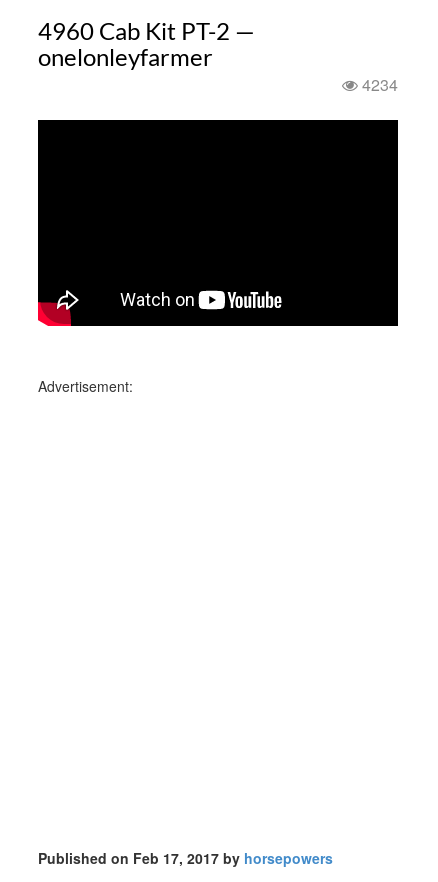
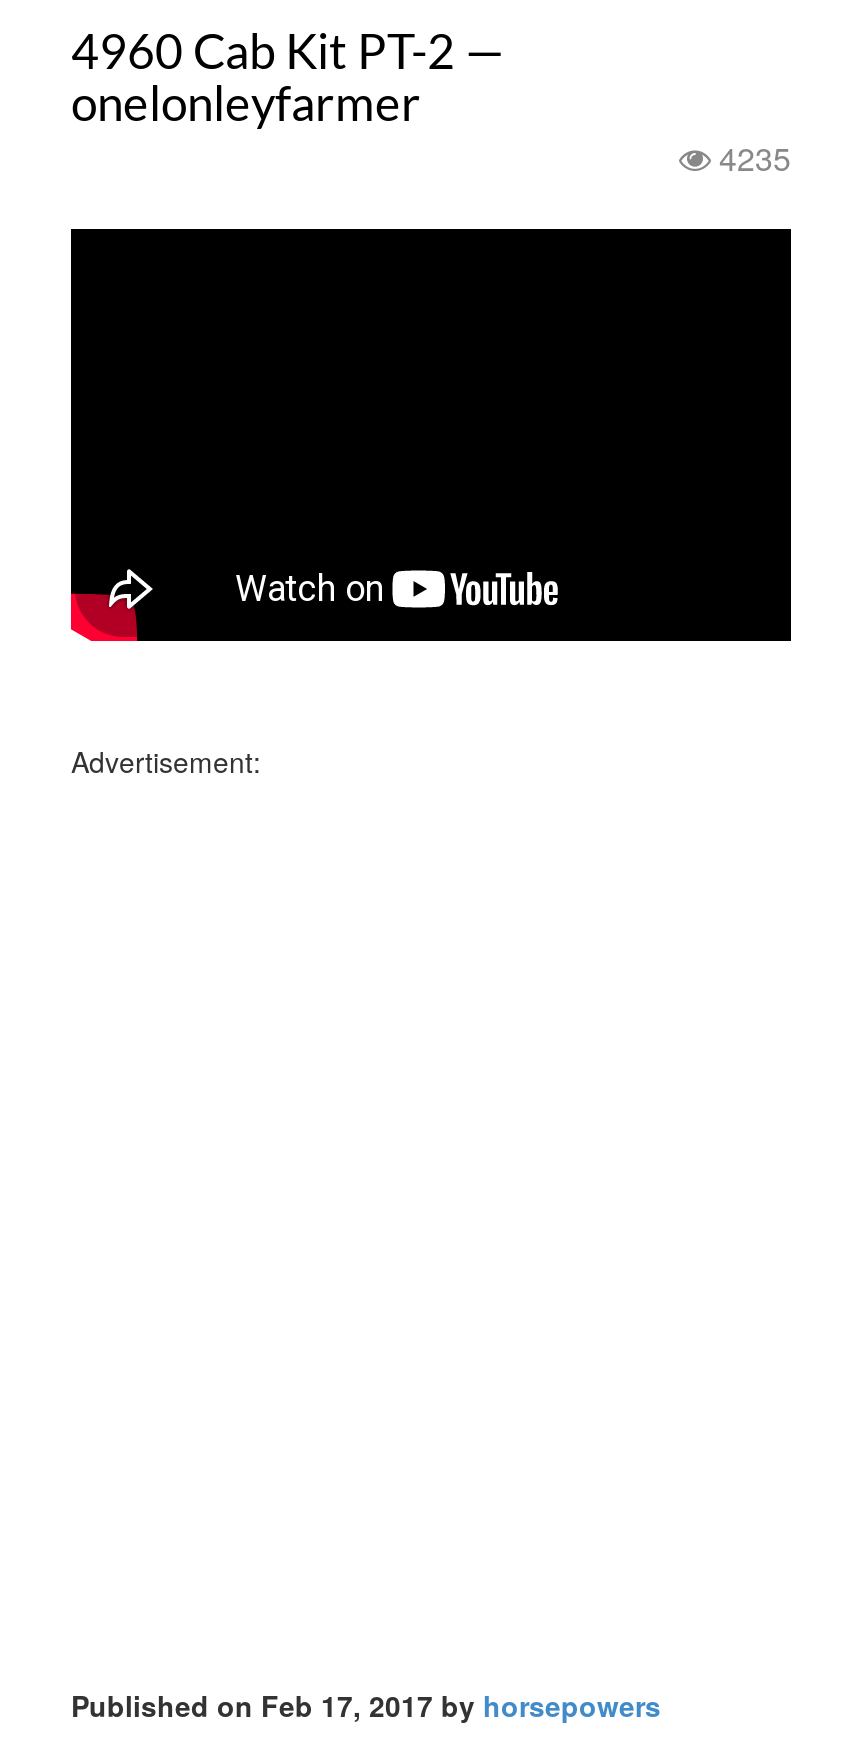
- 4234
+ 4235
